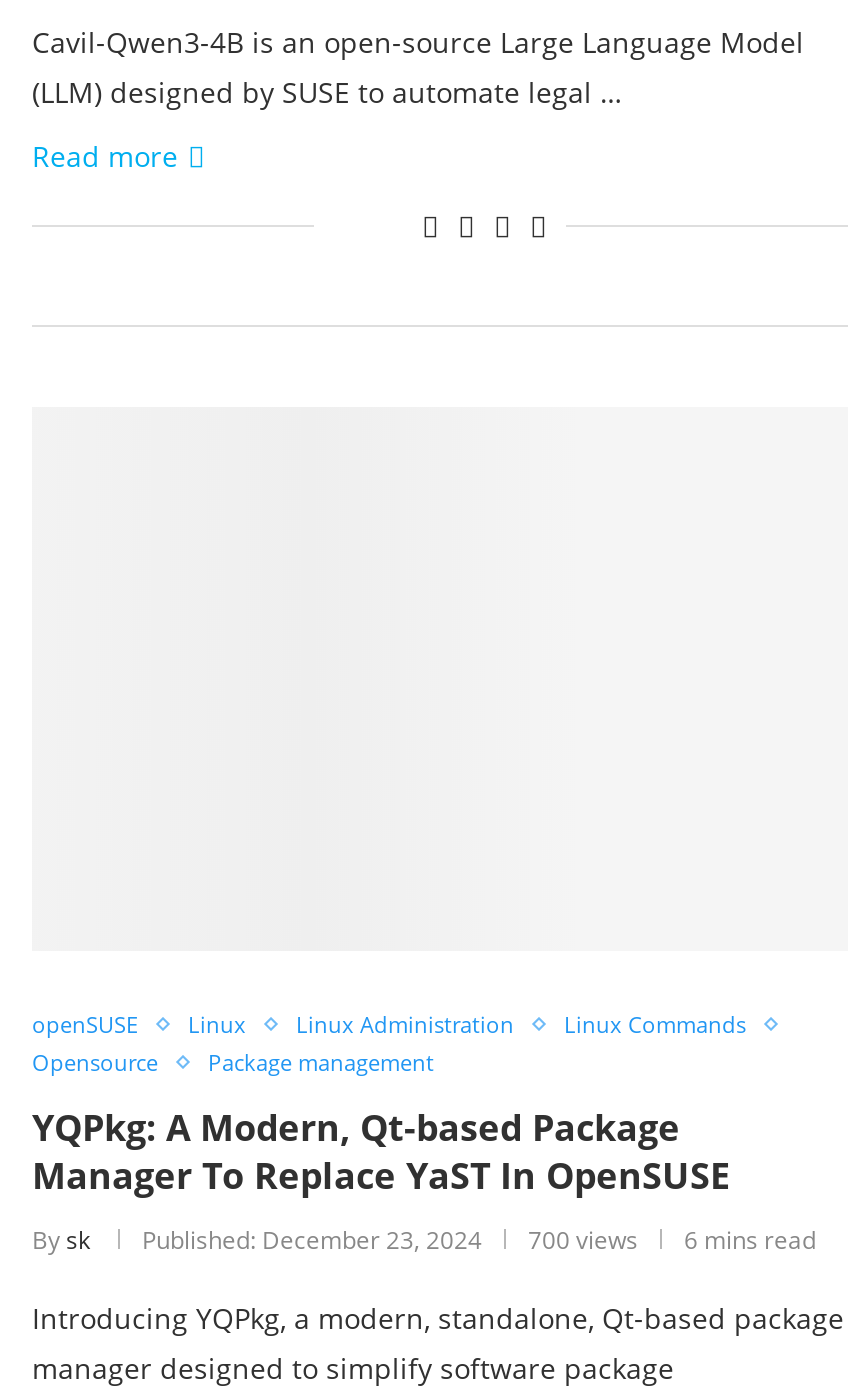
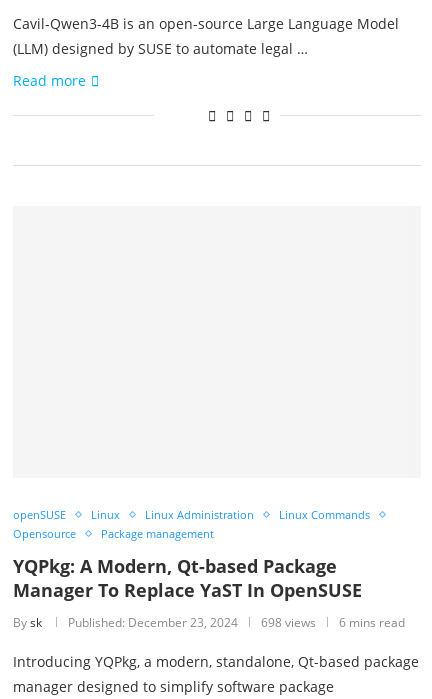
- By sk Published: December 23, 2024 700 views 6 mins read
+ By sk Published: December 23, 2024 698 views 6 mins read
